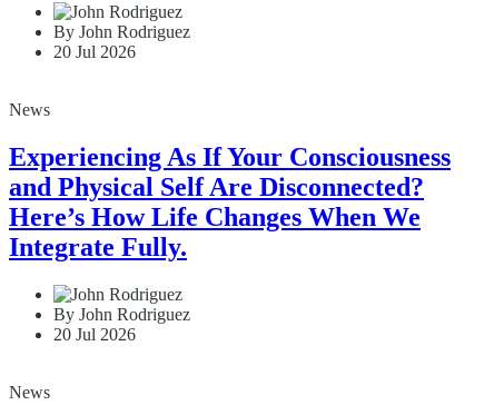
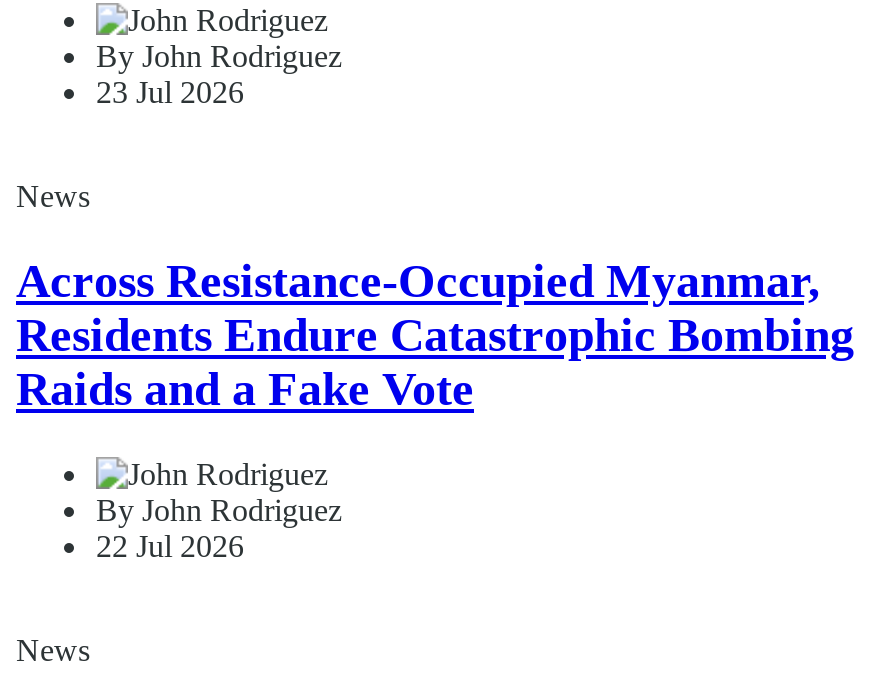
- 20 Jul 2026
+ 23 Jul 2026

- Experiencing As If Your Consciousness
- and Physical Self Are Disconnected?
- Here’s How Life Changes When We
- Integrate Fully.
+ Across Resistance-Occupied Myanmar,
+ Residents Endure Catastrophic Bombing
+ Raids and a Fake Vote

- 20 Jul 2026
+ 22 Jul 2026
